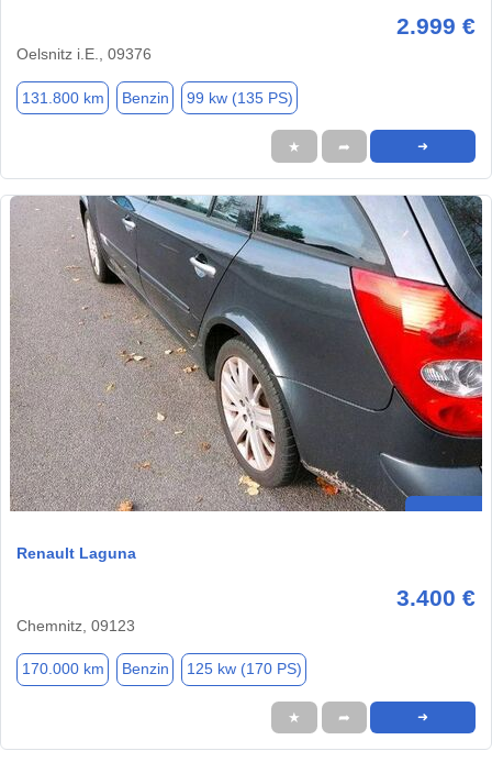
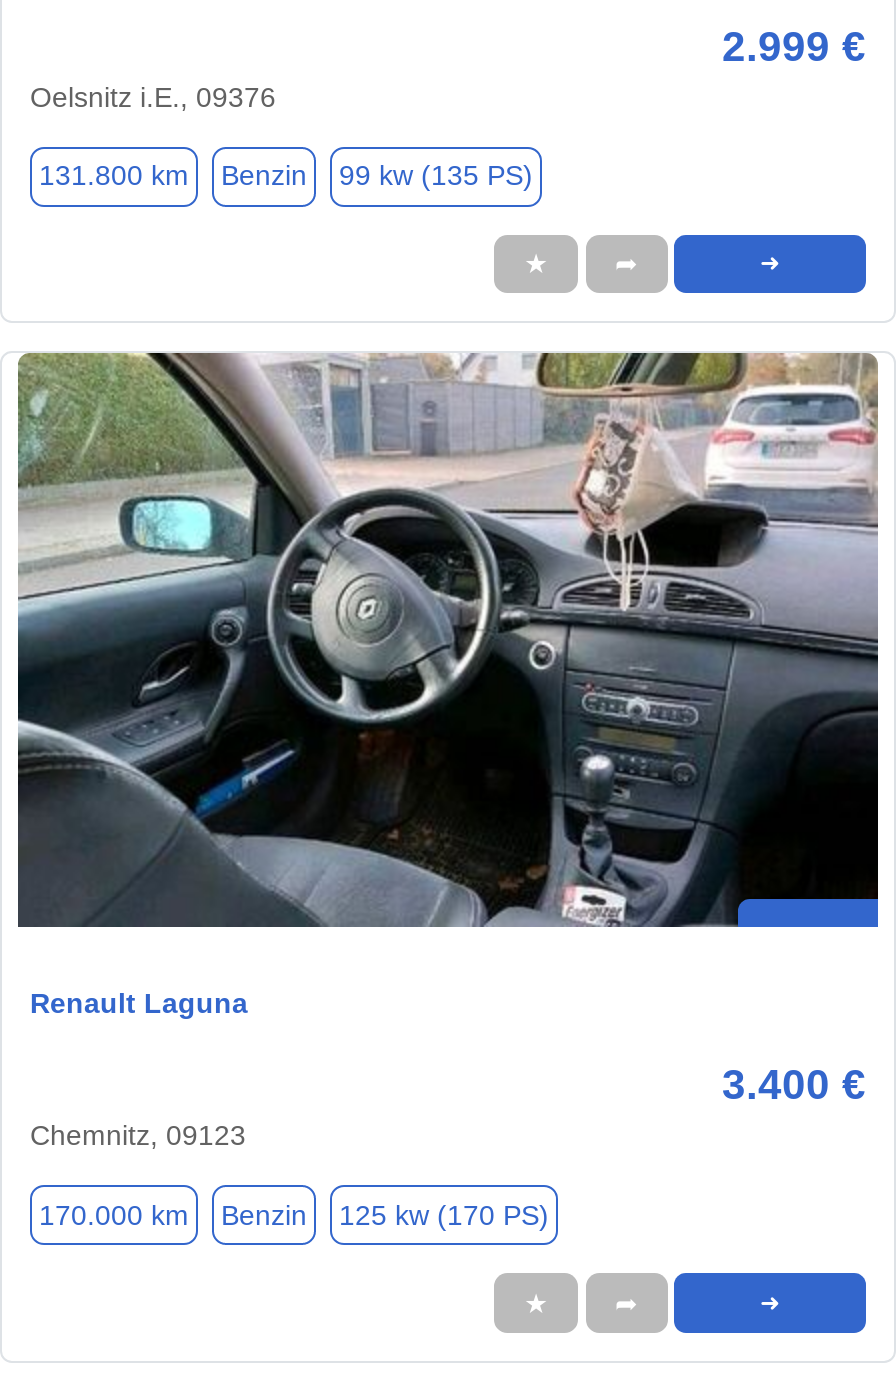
- [image]
+ [image]
